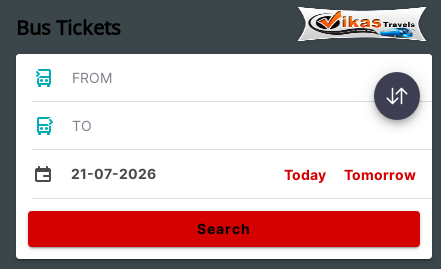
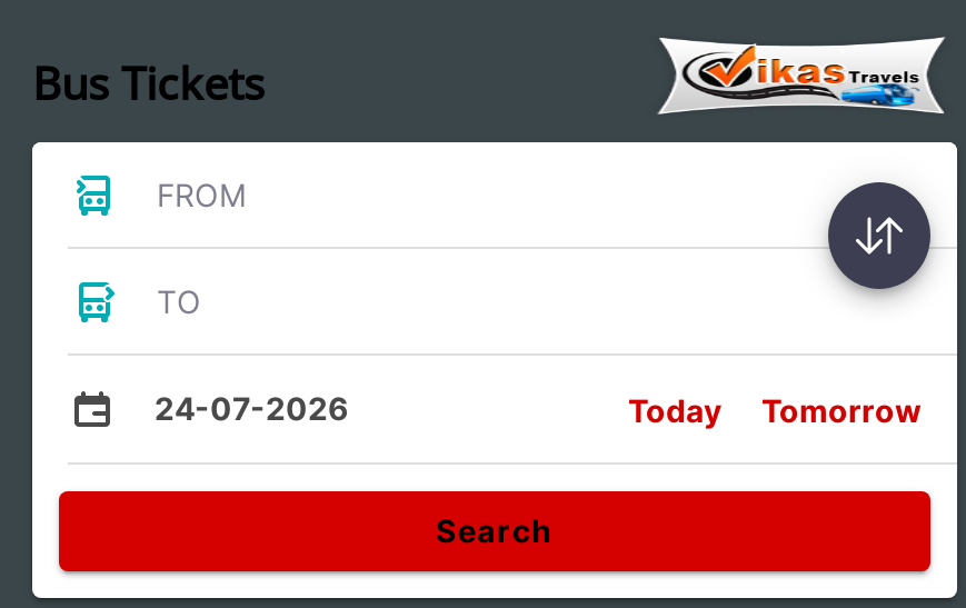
- 21-07-2026
+ 24-07-2026
